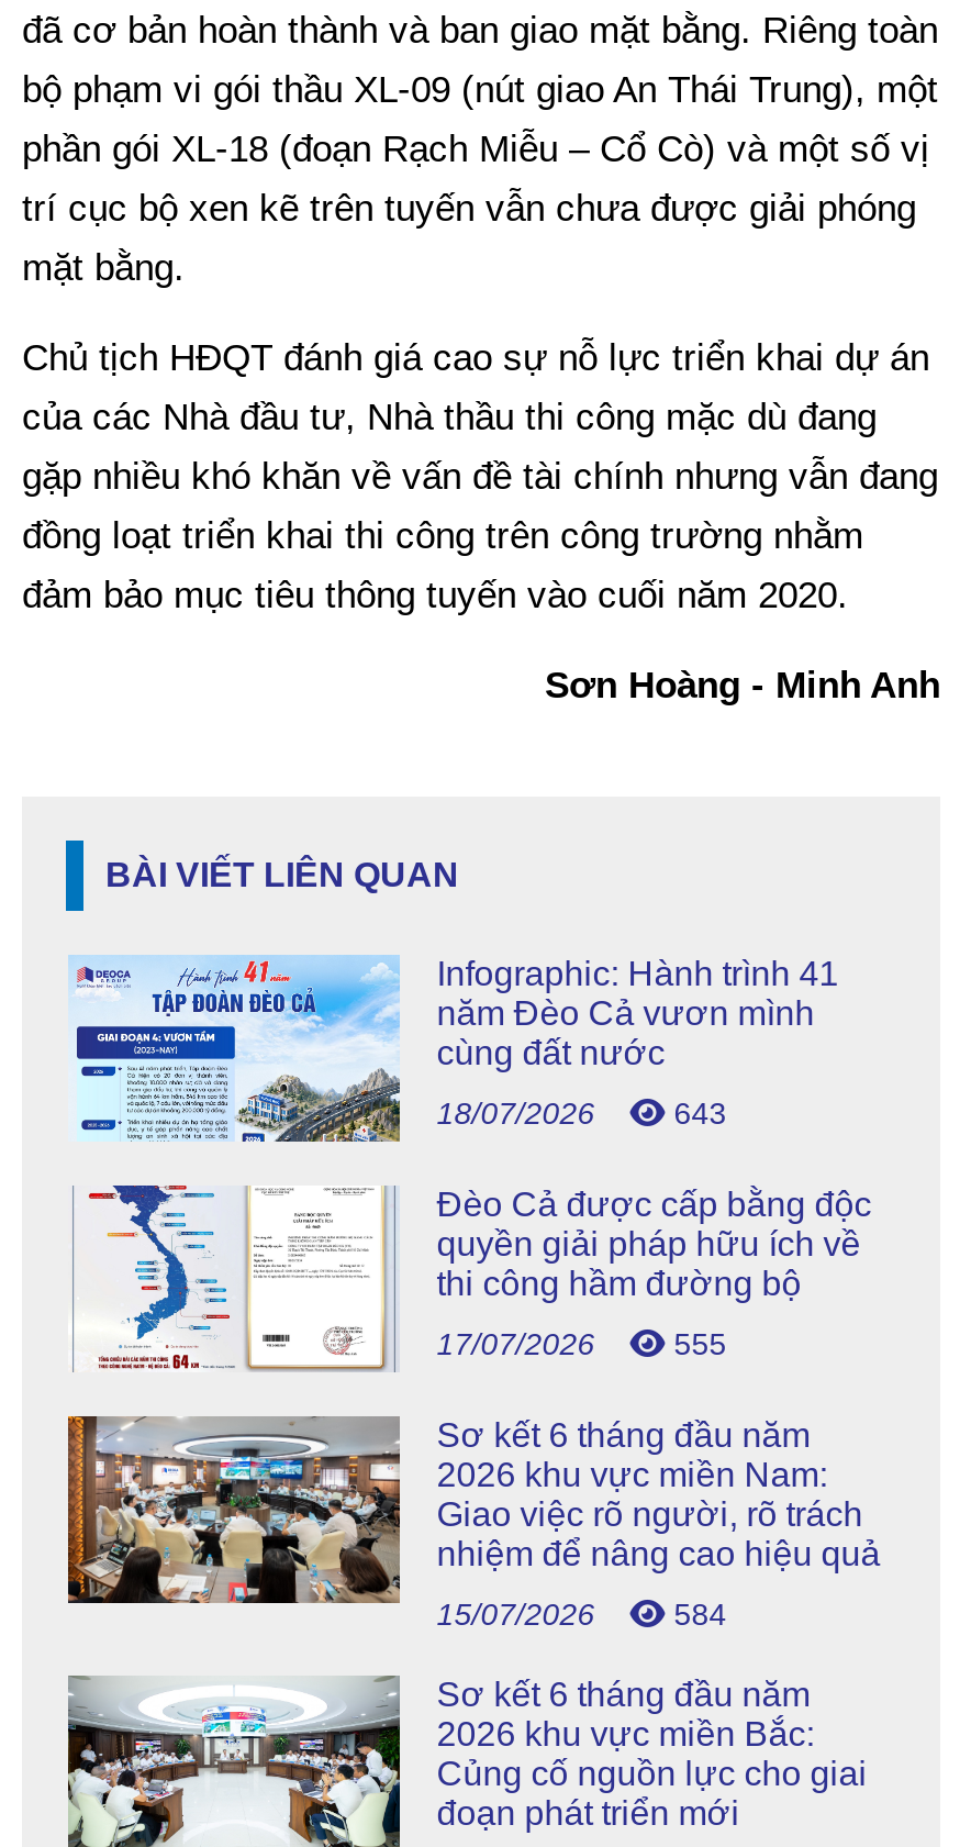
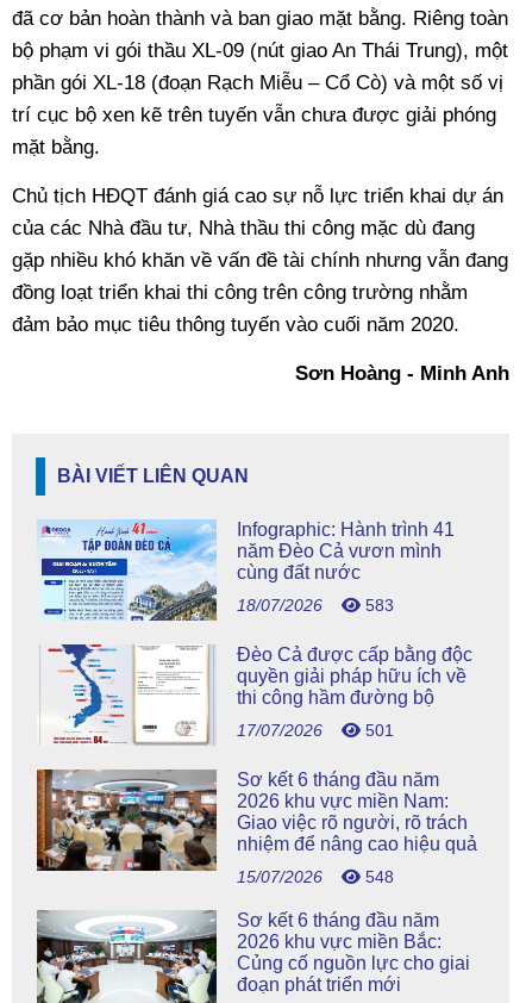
- 643
+ 583

- 17/07/2026 555
+ 17/07/2026 501

- 15/07/2026 584
+ 15/07/2026 548
